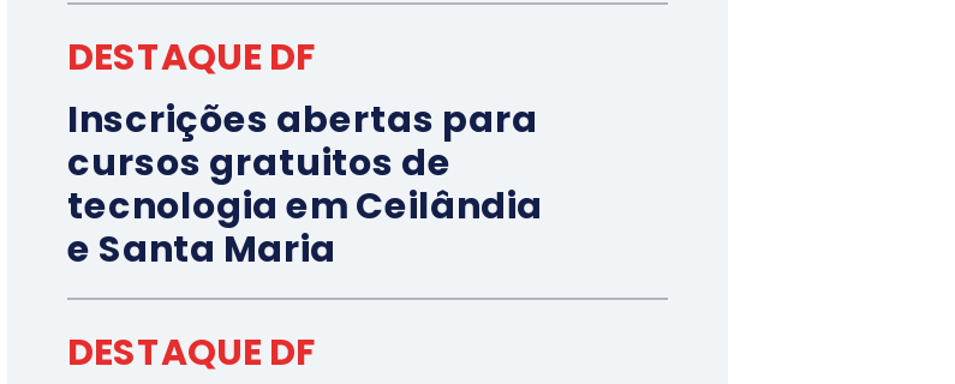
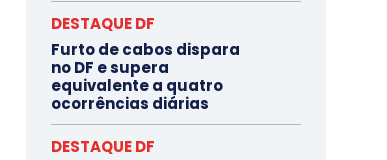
- Inscrições abertas para
- cursos gratuitos de
- tecnologia em Ceilândia
- e Santa Maria
+ Furto de cabos dispara
+ no DF e supera
+ equivalente a quatro
+ ocorrências diárias
